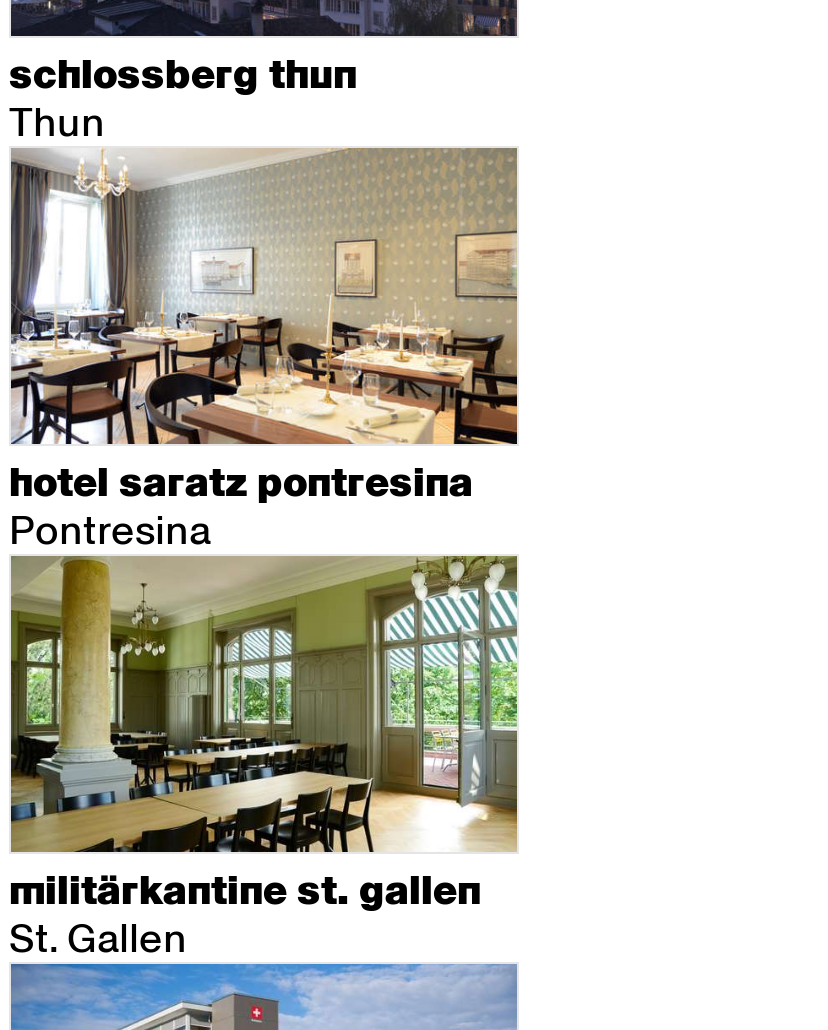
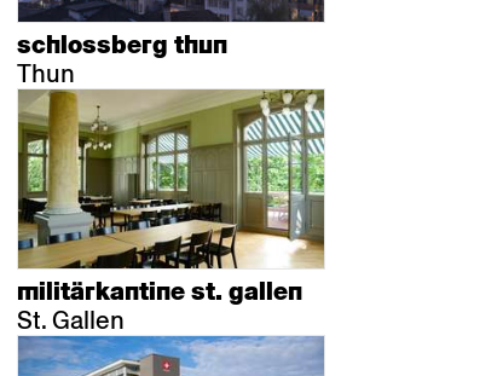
- [image]
- hotel saratz pontresina
- Pontresina
